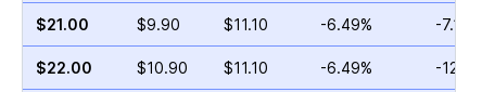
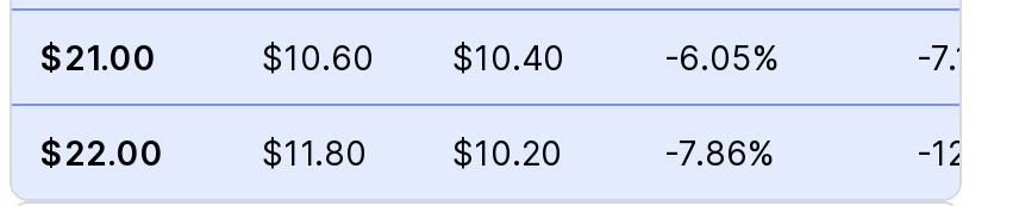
- $9.90
+ $10.60

- $11.10
+ $10.40

- -6.49%
+ -6.05%

- $10.90
+ $11.80

- $11.10
+ $10.20

- -6.49%
+ -7.86%
